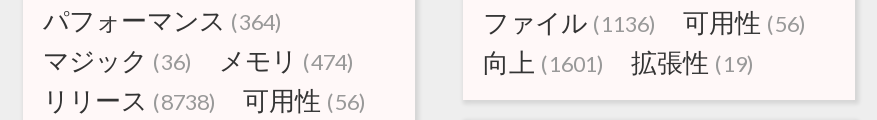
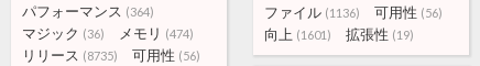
- リリース (8738) 可用性 (56)
+ リリース (8735) 可用性 (56)
